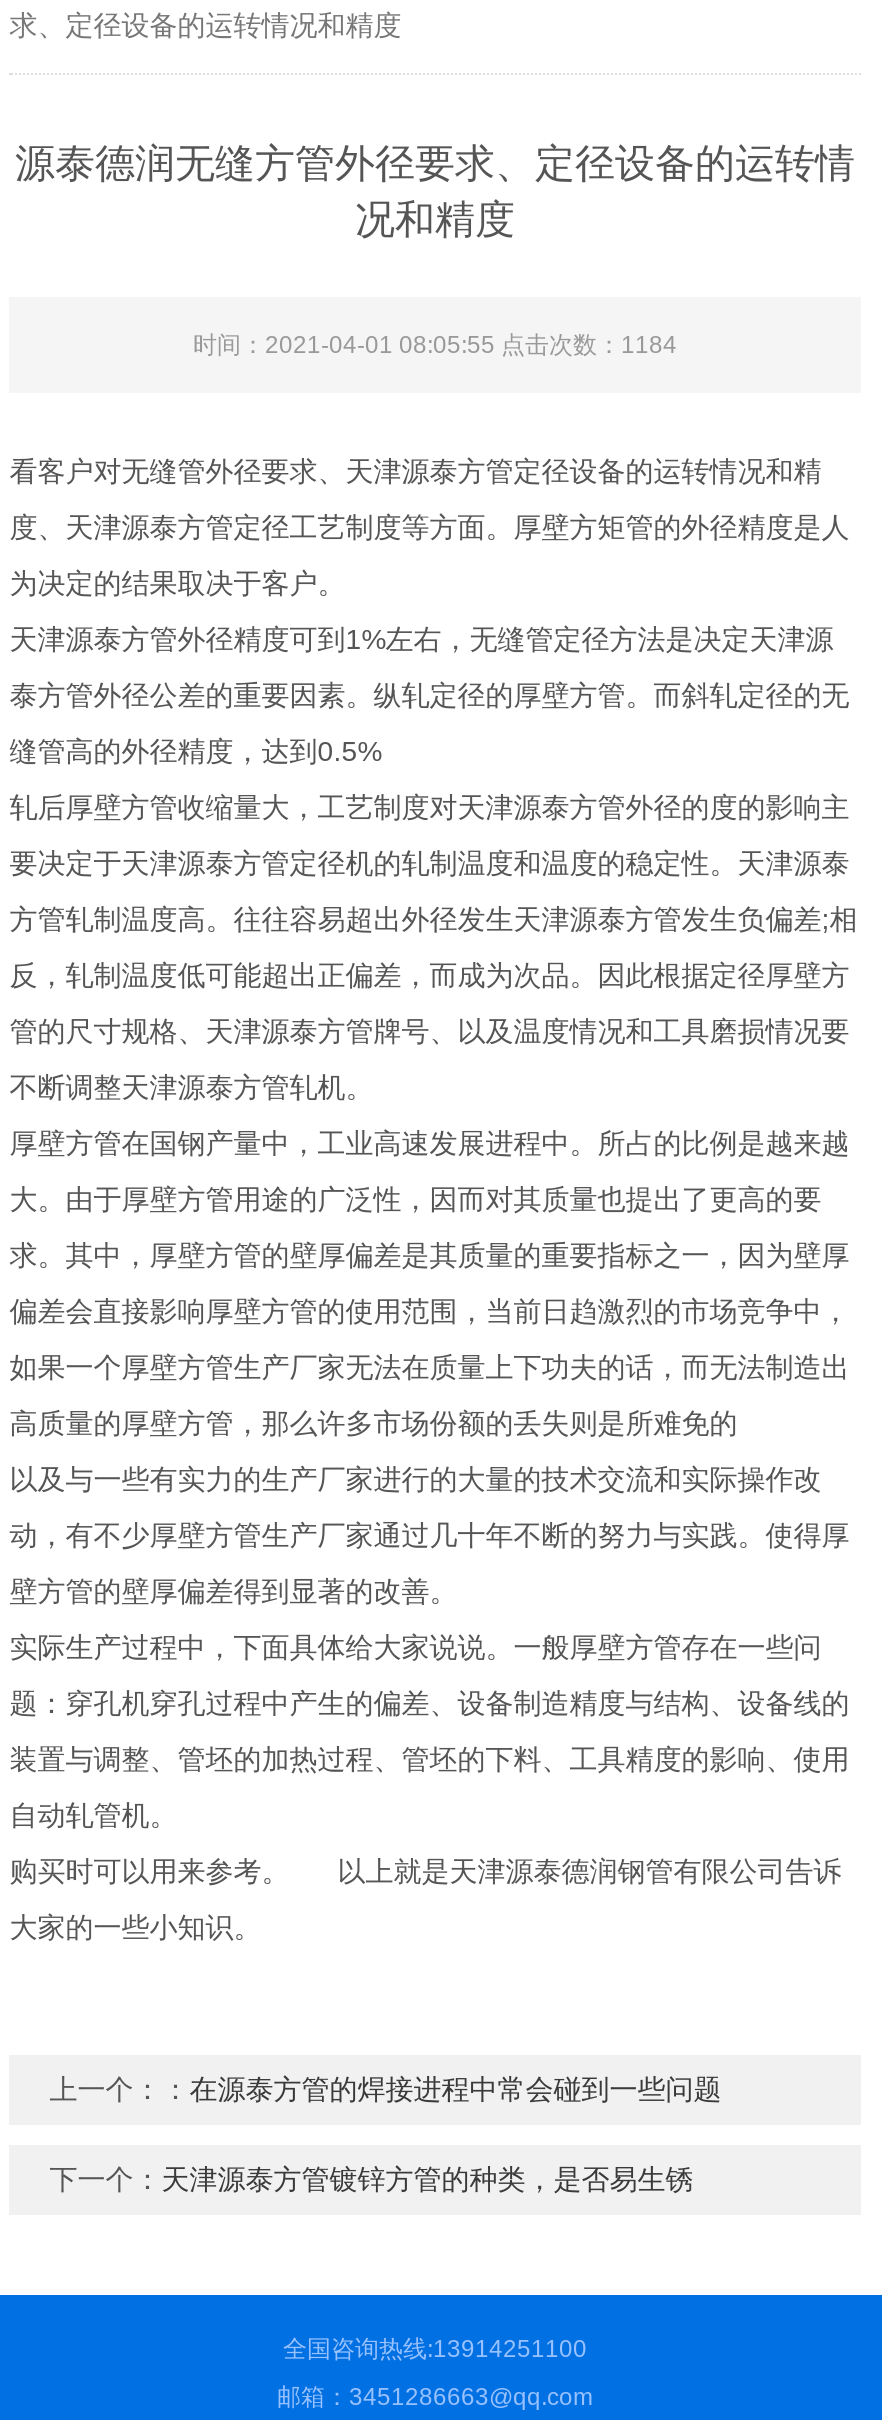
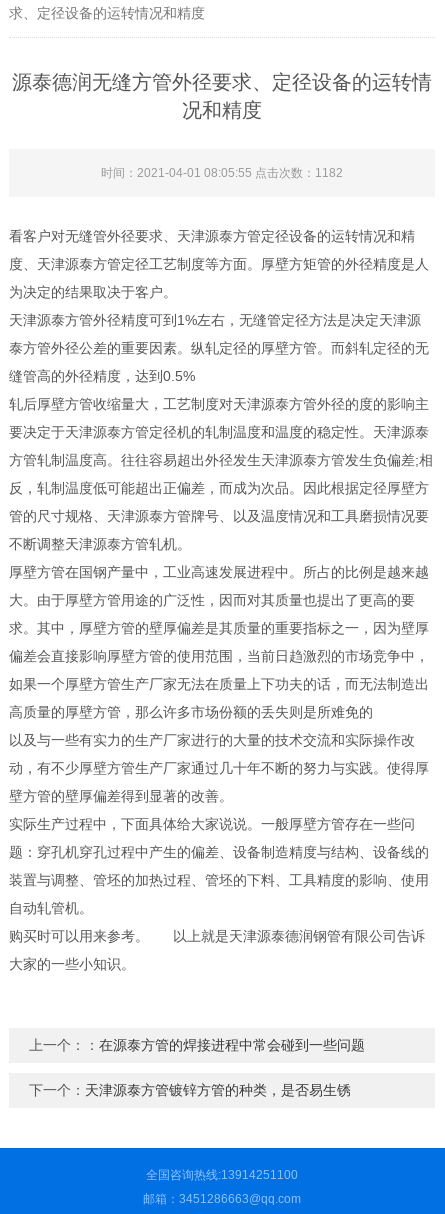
- 时间：2021-04-01 08:05:55 点击次数：1184
+ 时间：2021-04-01 08:05:55 点击次数：1182
